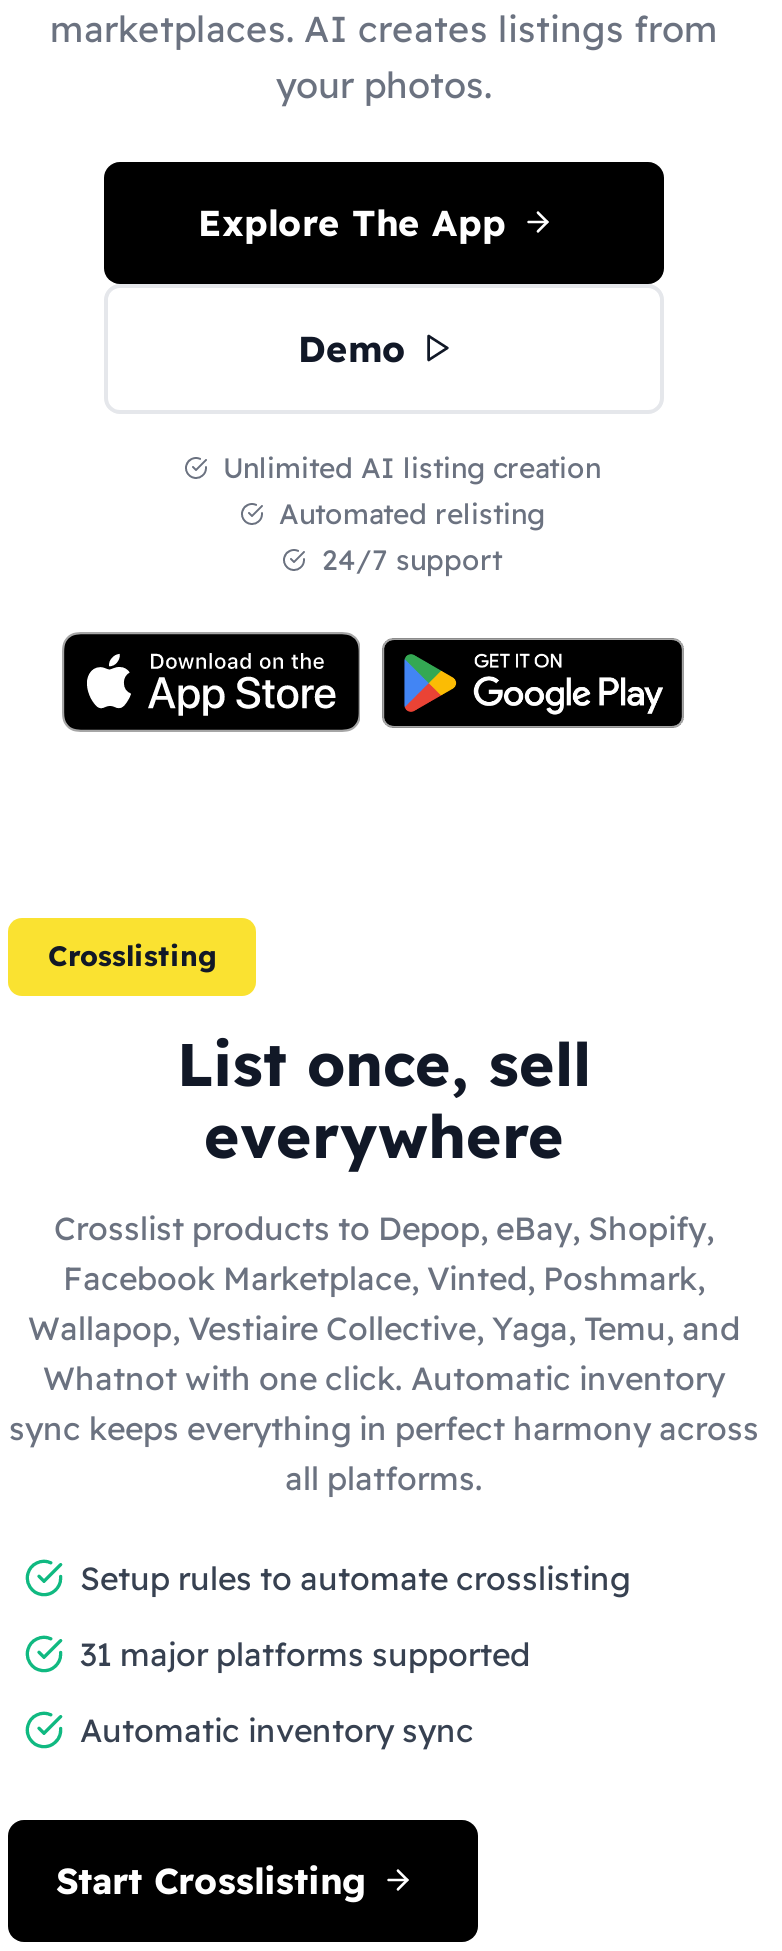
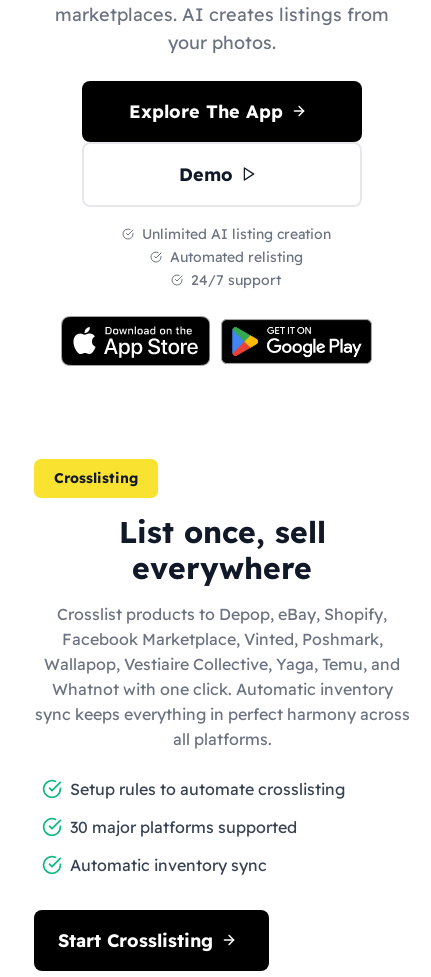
- 31 major platforms supported
+ 30 major platforms supported
